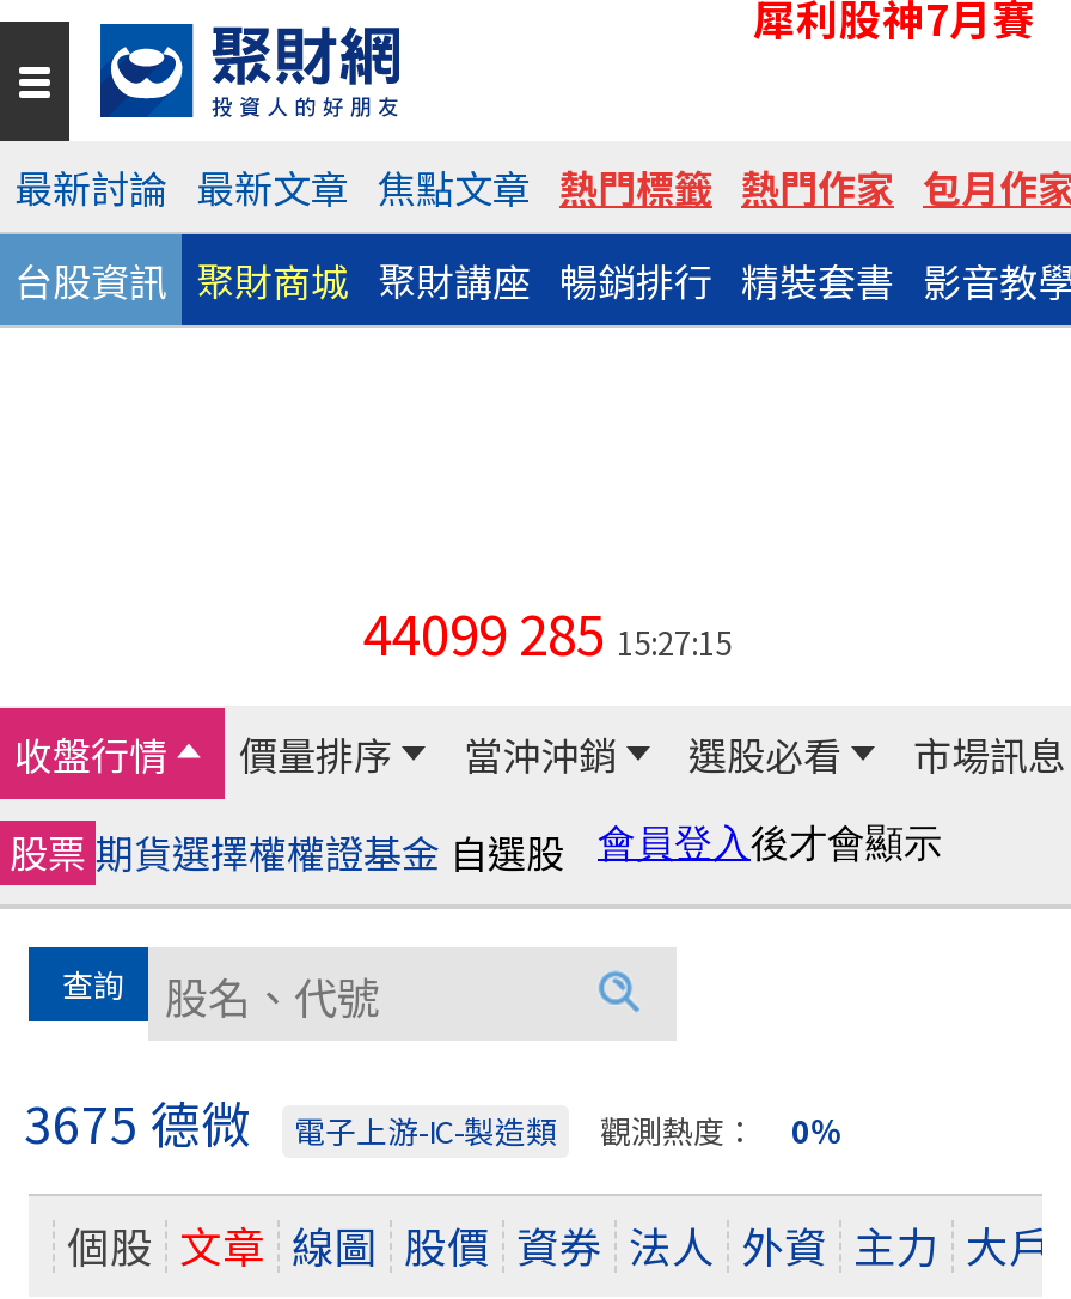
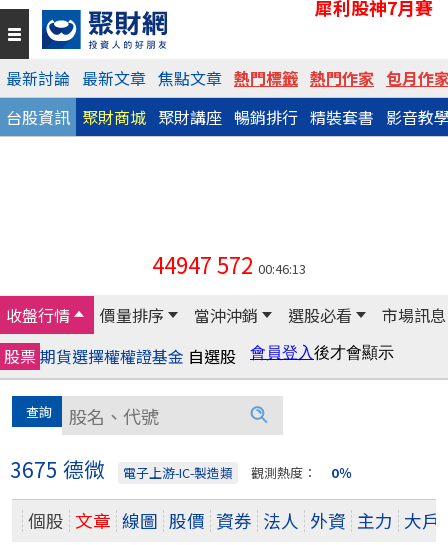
- 44099 285 15:27:15
+ 44947 572 00:46:13
